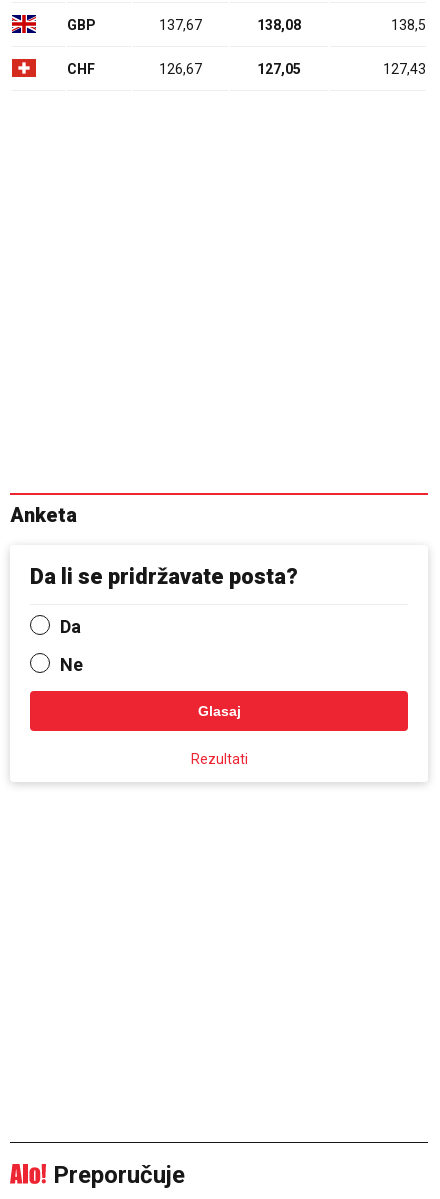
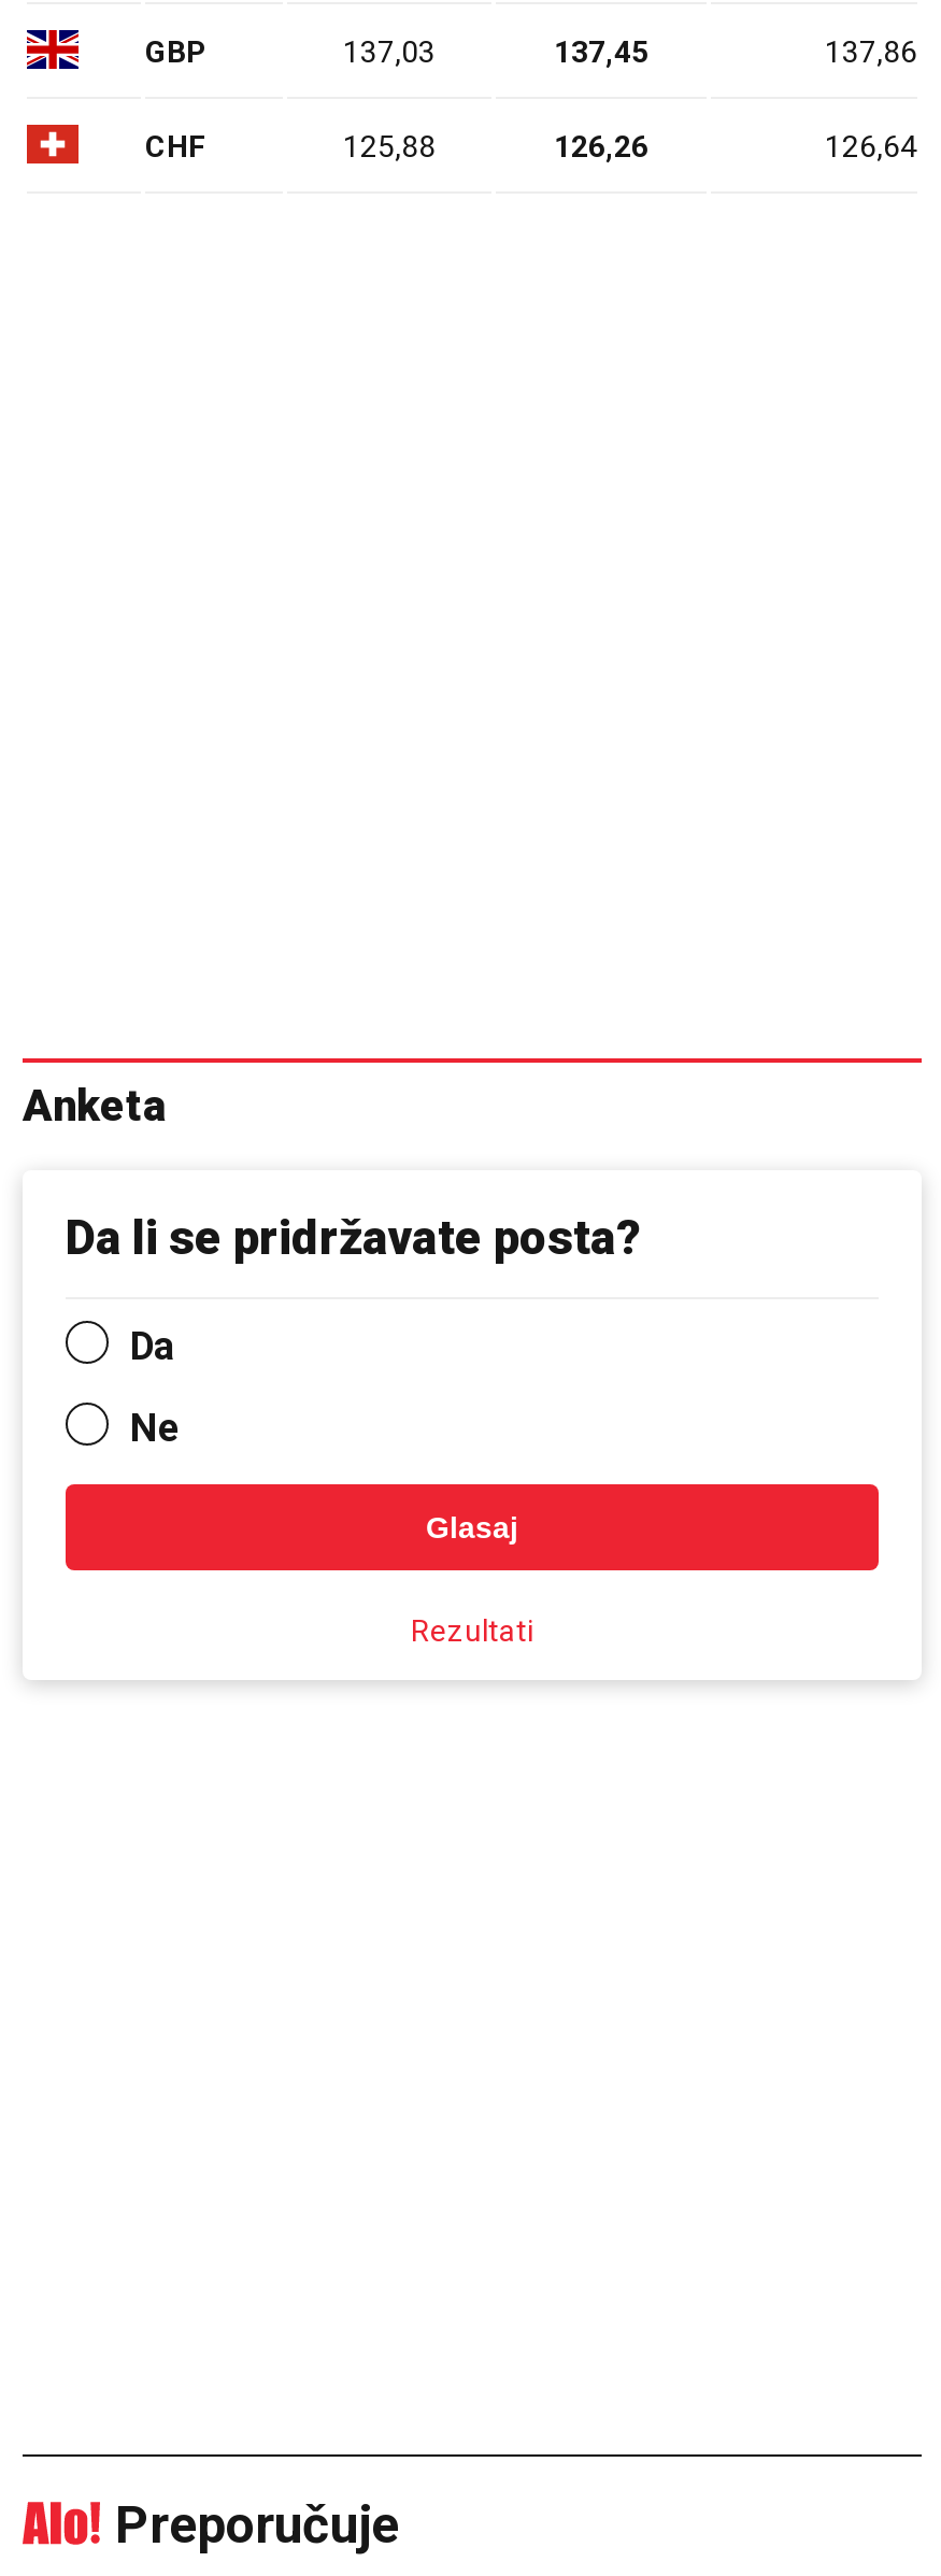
- 137,67
+ 137,03

- 138,08
+ 137,45

- 138,5
+ 137,86

- 126,67
+ 125,88

- 127,05
+ 126,26

- 127,43
+ 126,64
